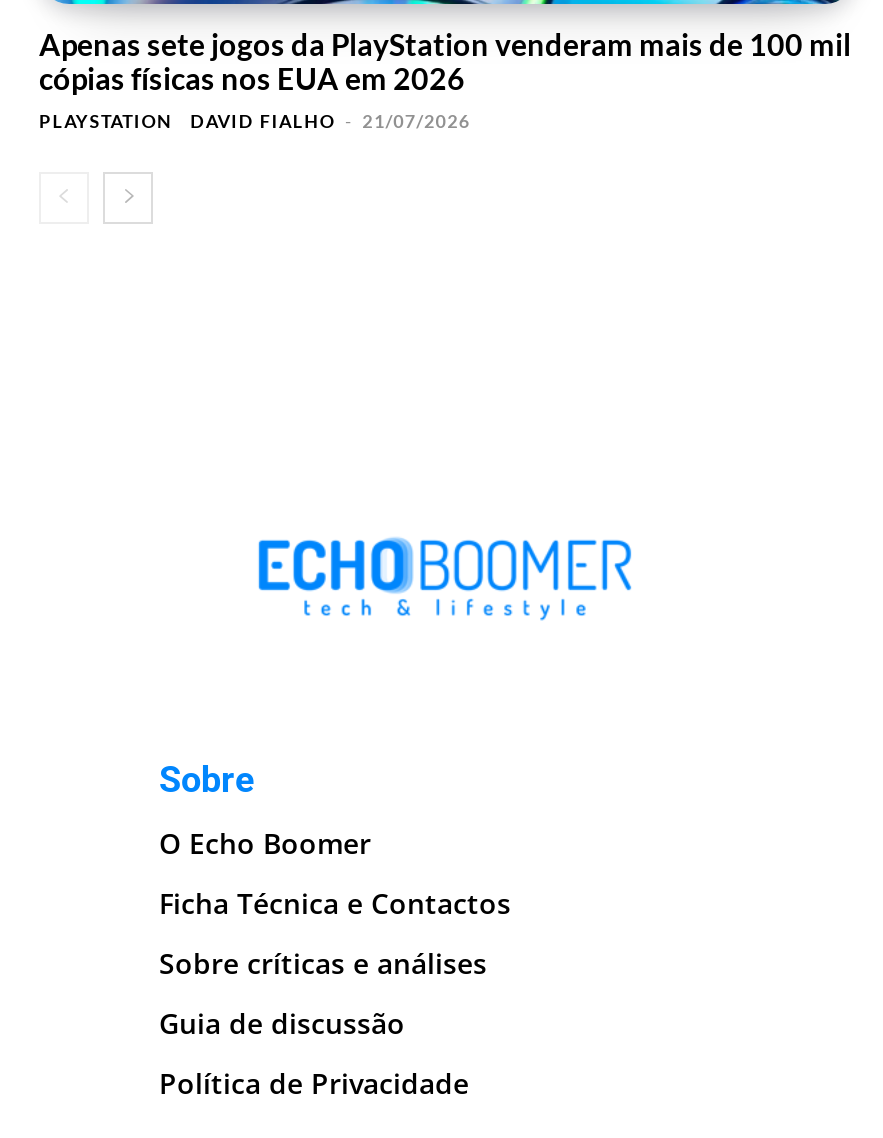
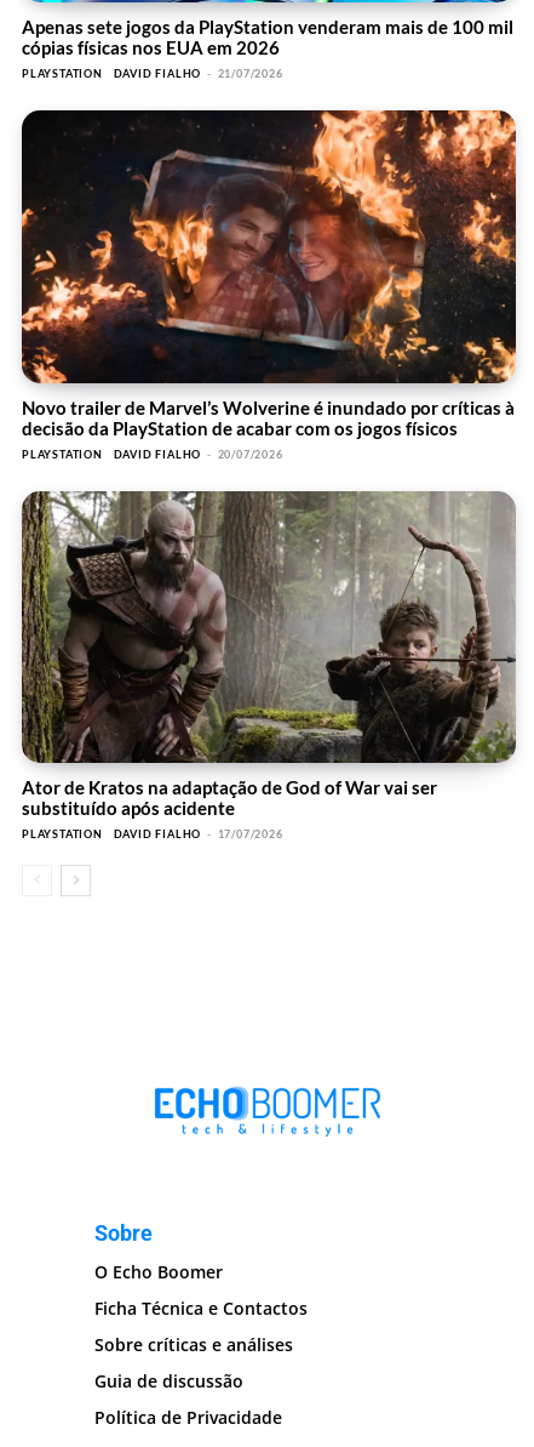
+ [image]
+ Novo trailer de Marvel’s Wolverine é inundado por críticas à
+ decisão da PlayStation de acabar com os jogos físicos
+ PLAYSTATION
+ DAVID FIALHO - 20/07/2026

+ [image]
+ Ator de Kratos na adaptação de God of War vai ser
+ substituído após acidente
+ PLAYSTATION
+ DAVID FIALHO - 17/07/2026
